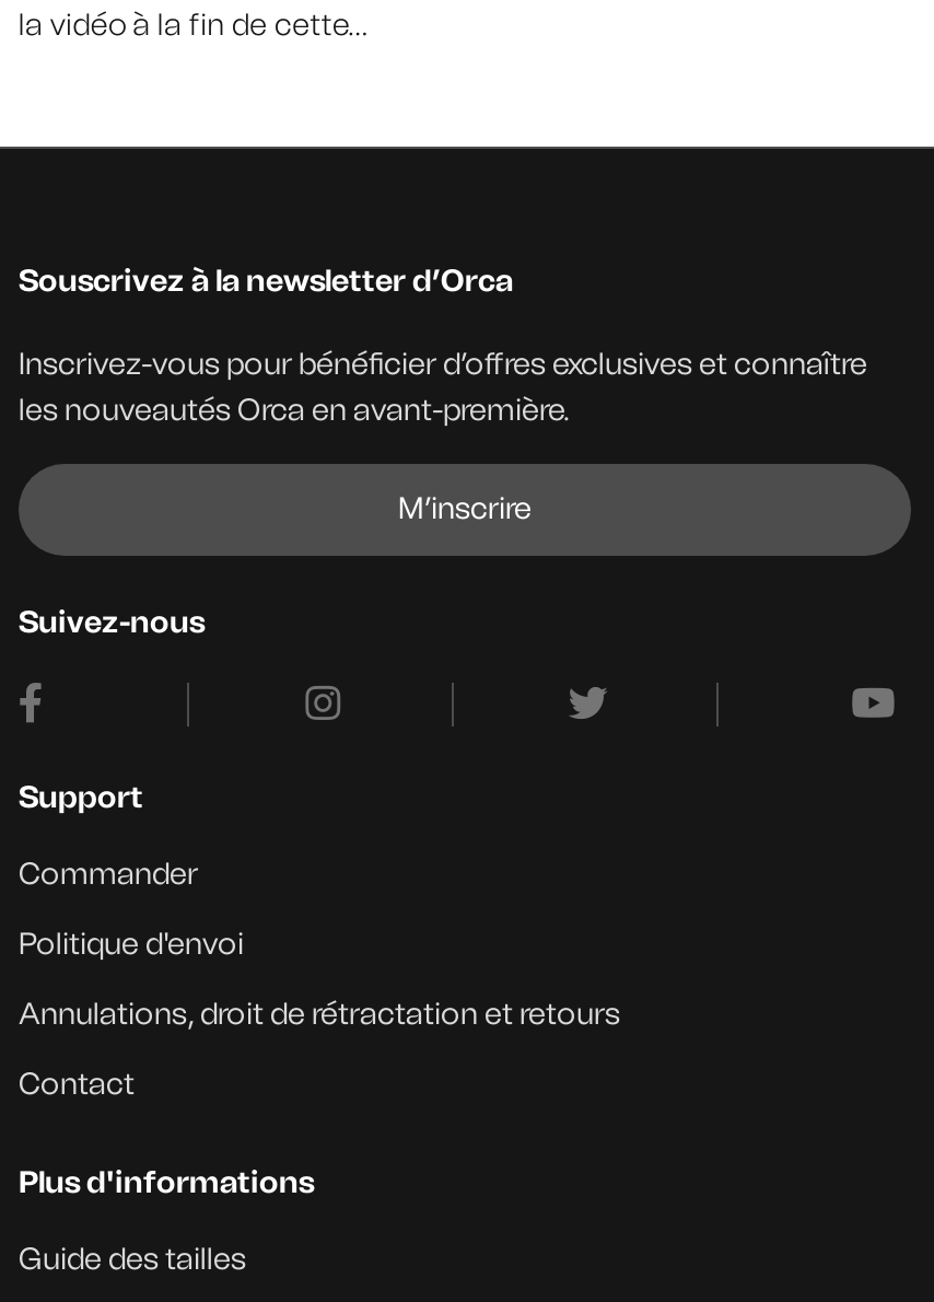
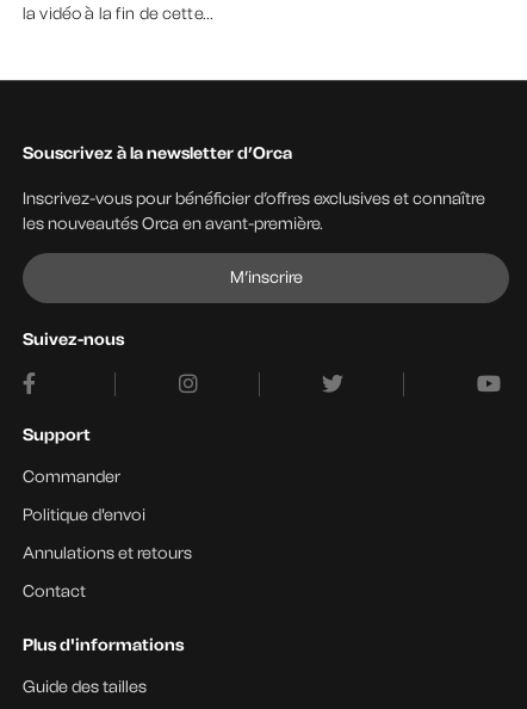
- Annulations, droit de rétractation et retours
+ Annulations et retours
